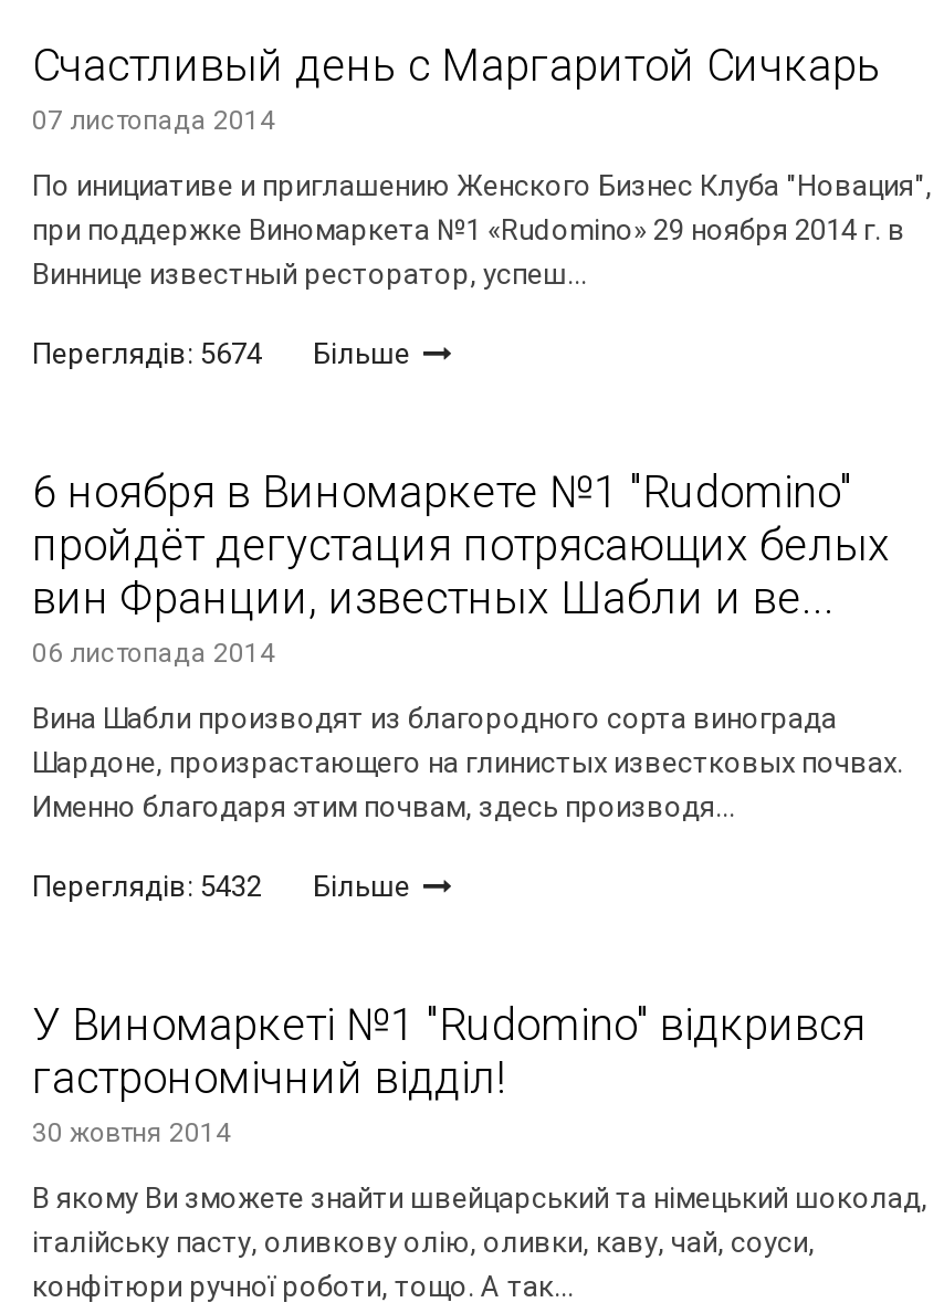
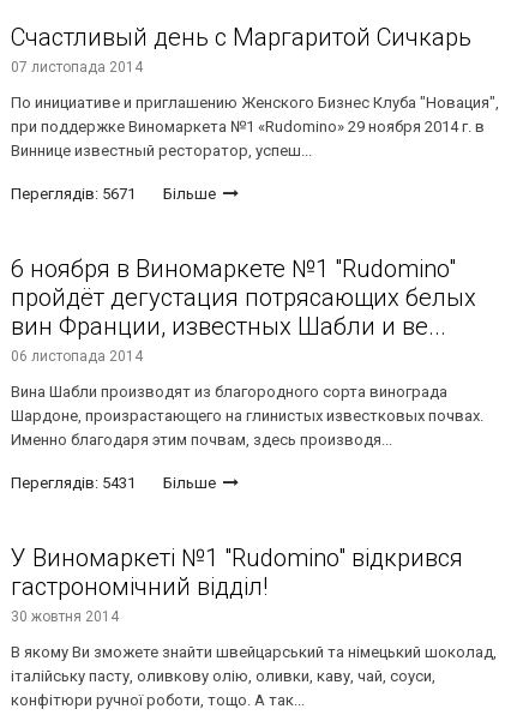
- Переглядів: 5674 Більше
+ Переглядів: 5671 Більше

- Переглядів: 5432 Більше
+ Переглядів: 5431 Більше
